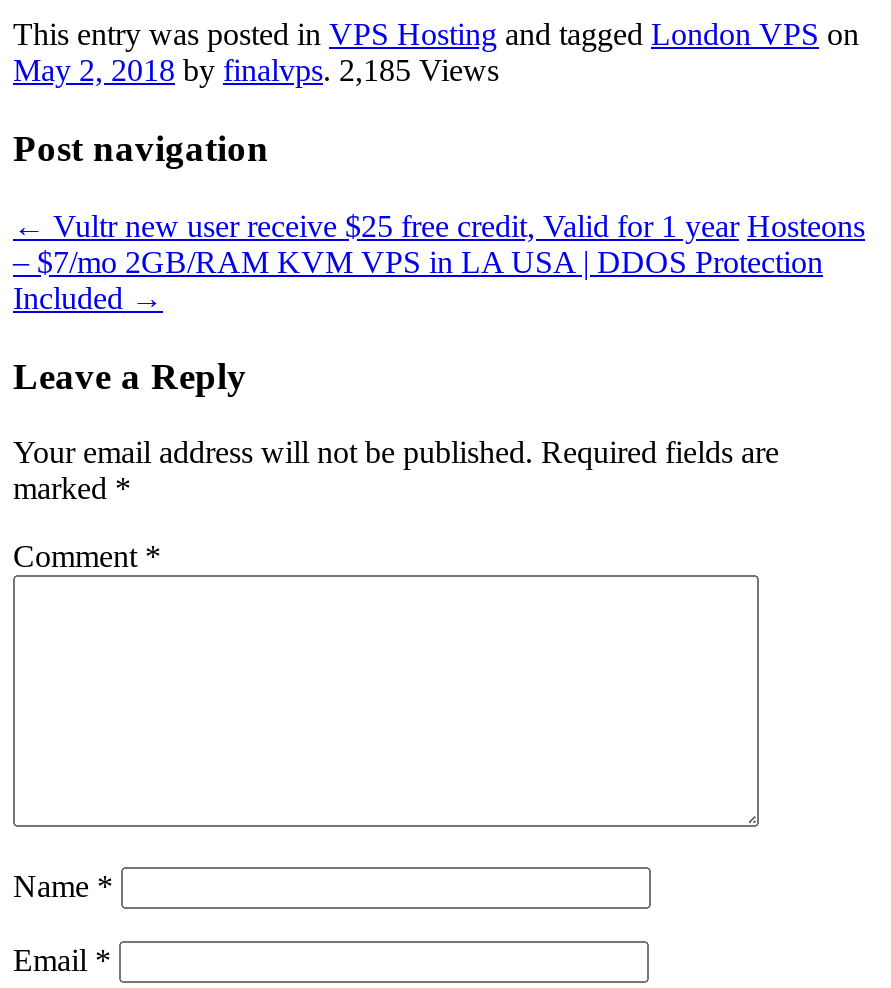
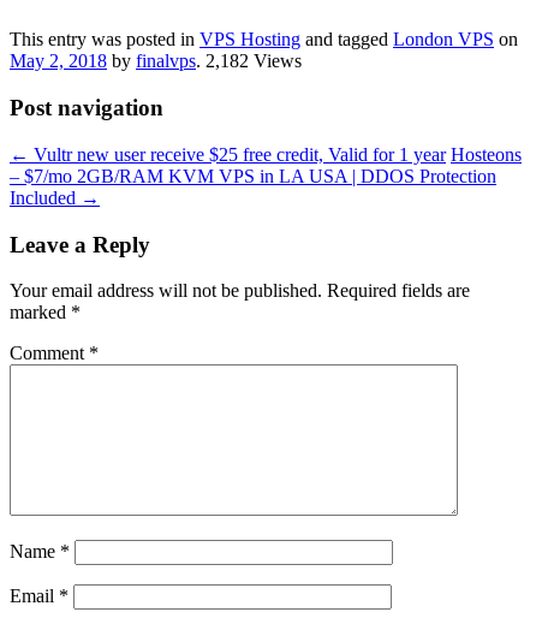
- May 2, 2018 by finalvps. 2,185 Views
+ May 2, 2018 by finalvps. 2,182 Views
